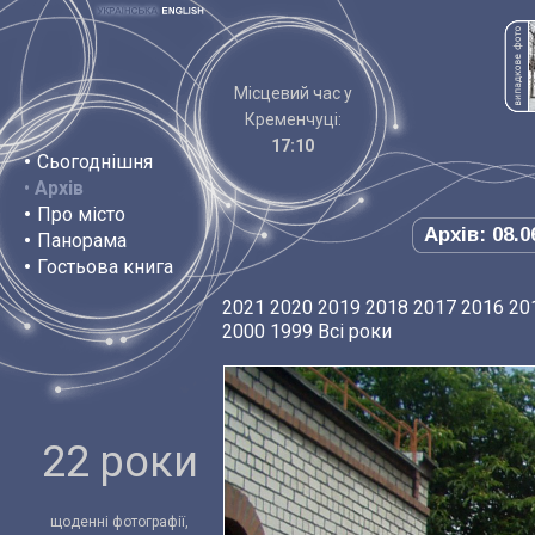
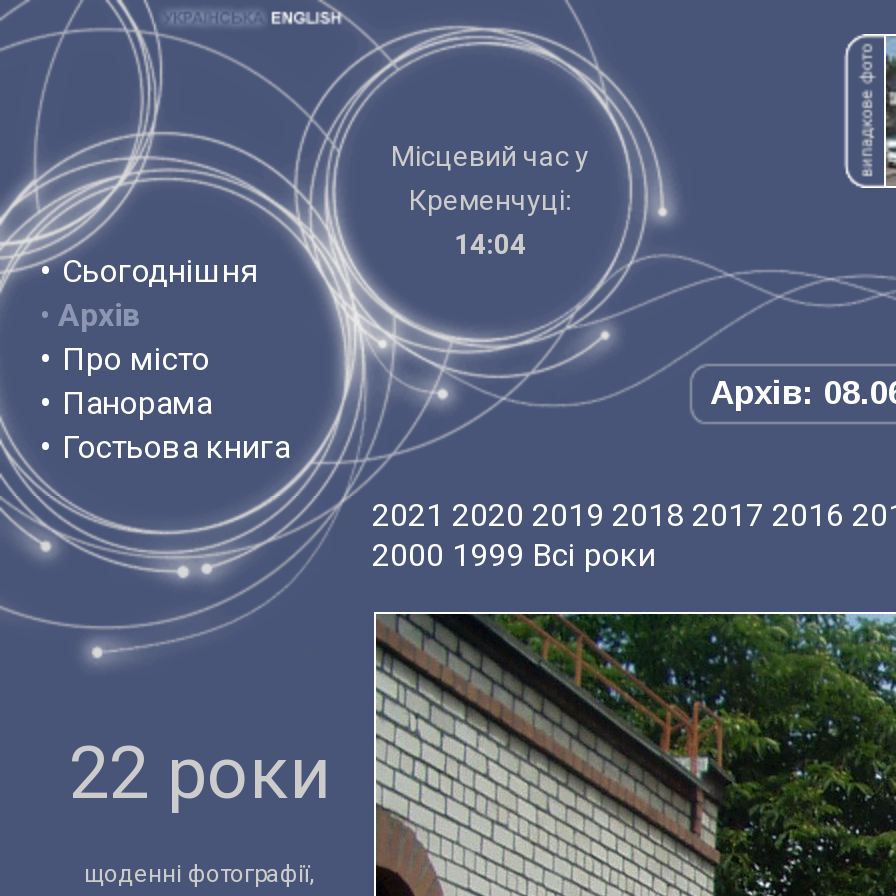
- 17:10
+ 14:04
